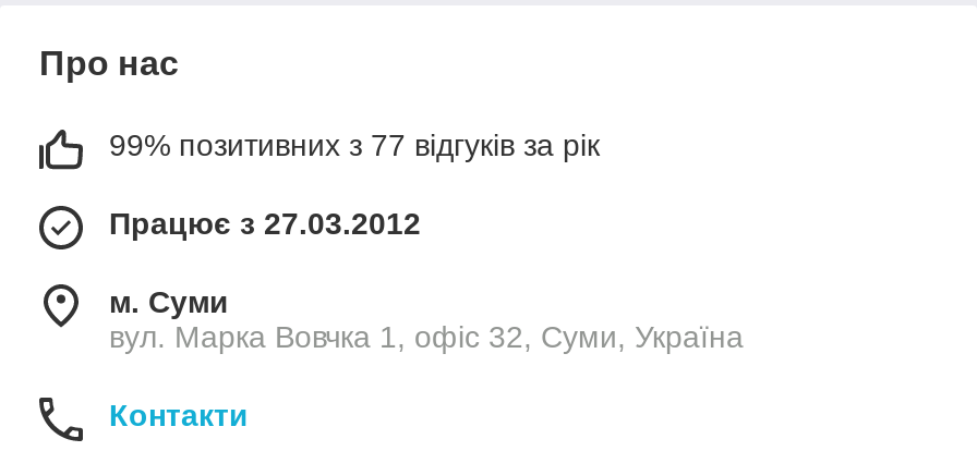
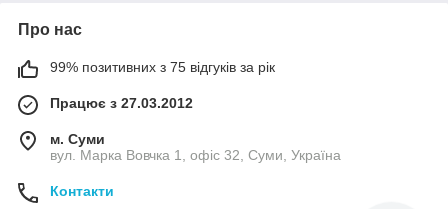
- 99% позитивних з 77 відгуків за рік
+ 99% позитивних з 75 відгуків за рік
